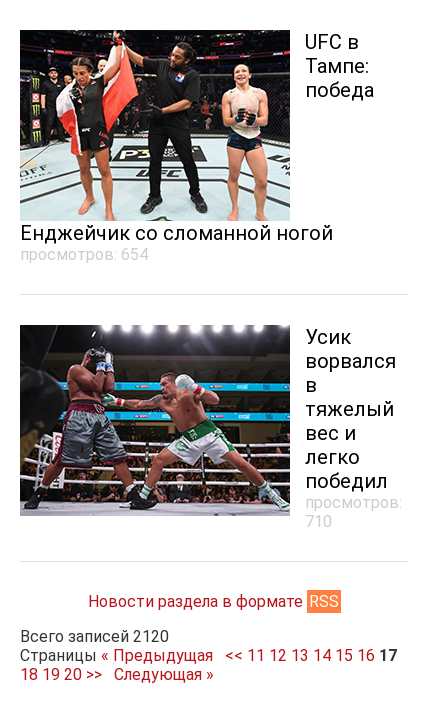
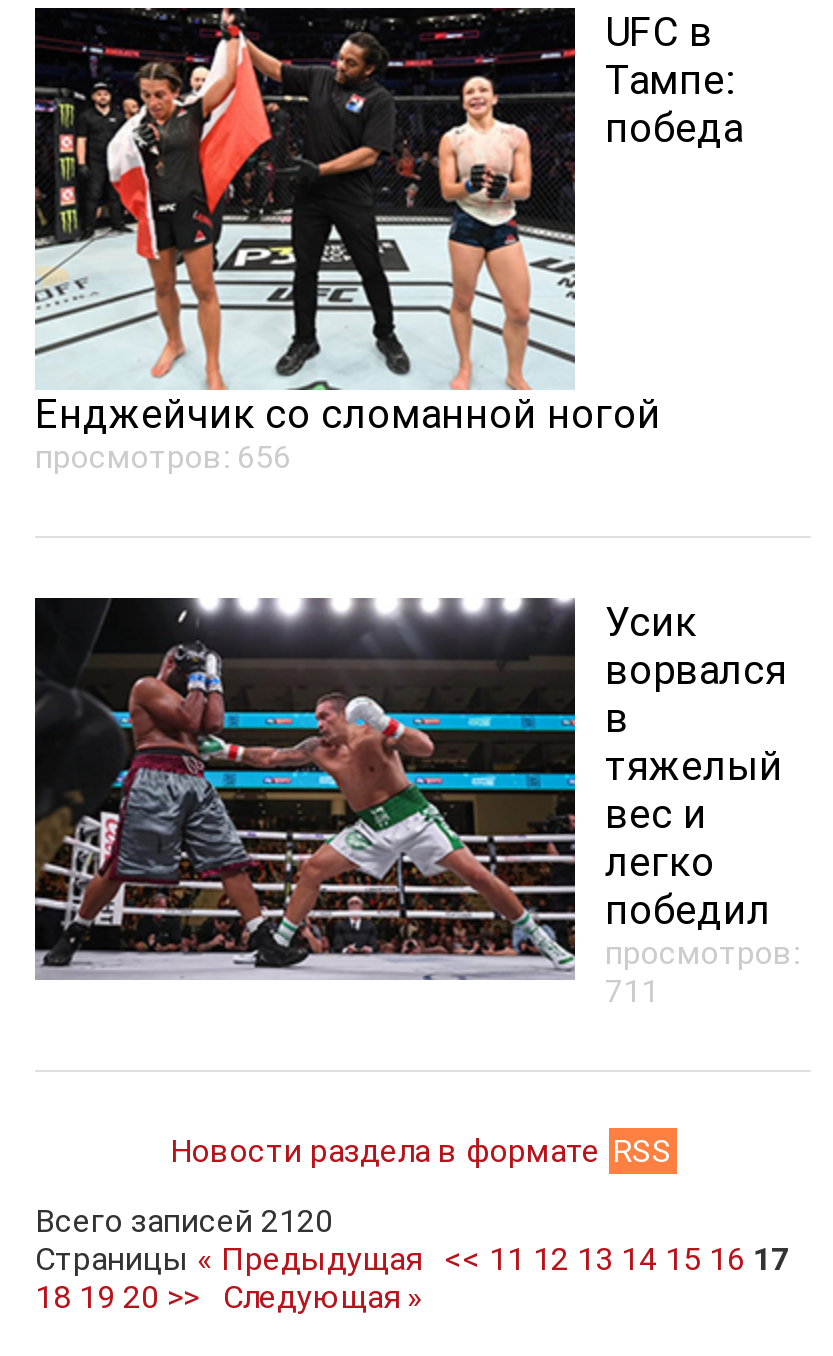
- просмотров: 654
+ просмотров: 656

- 710
+ 711
